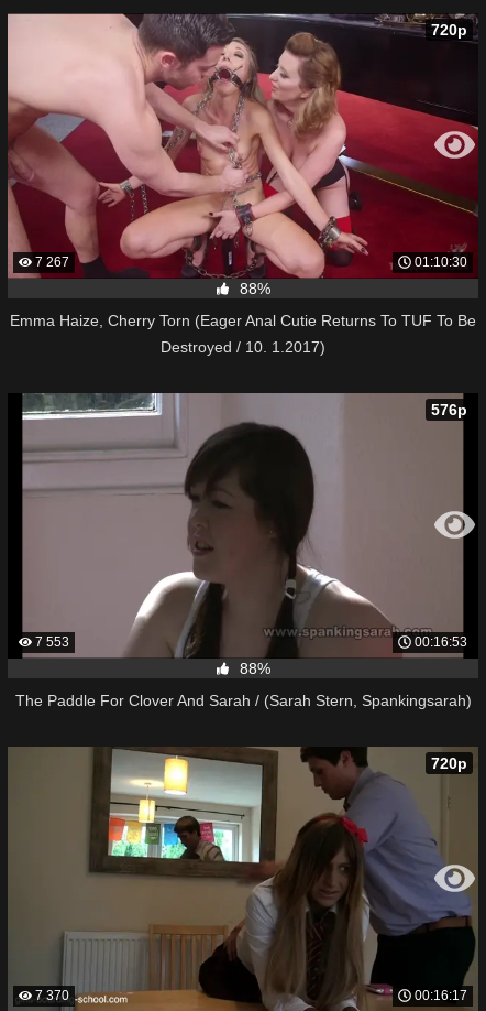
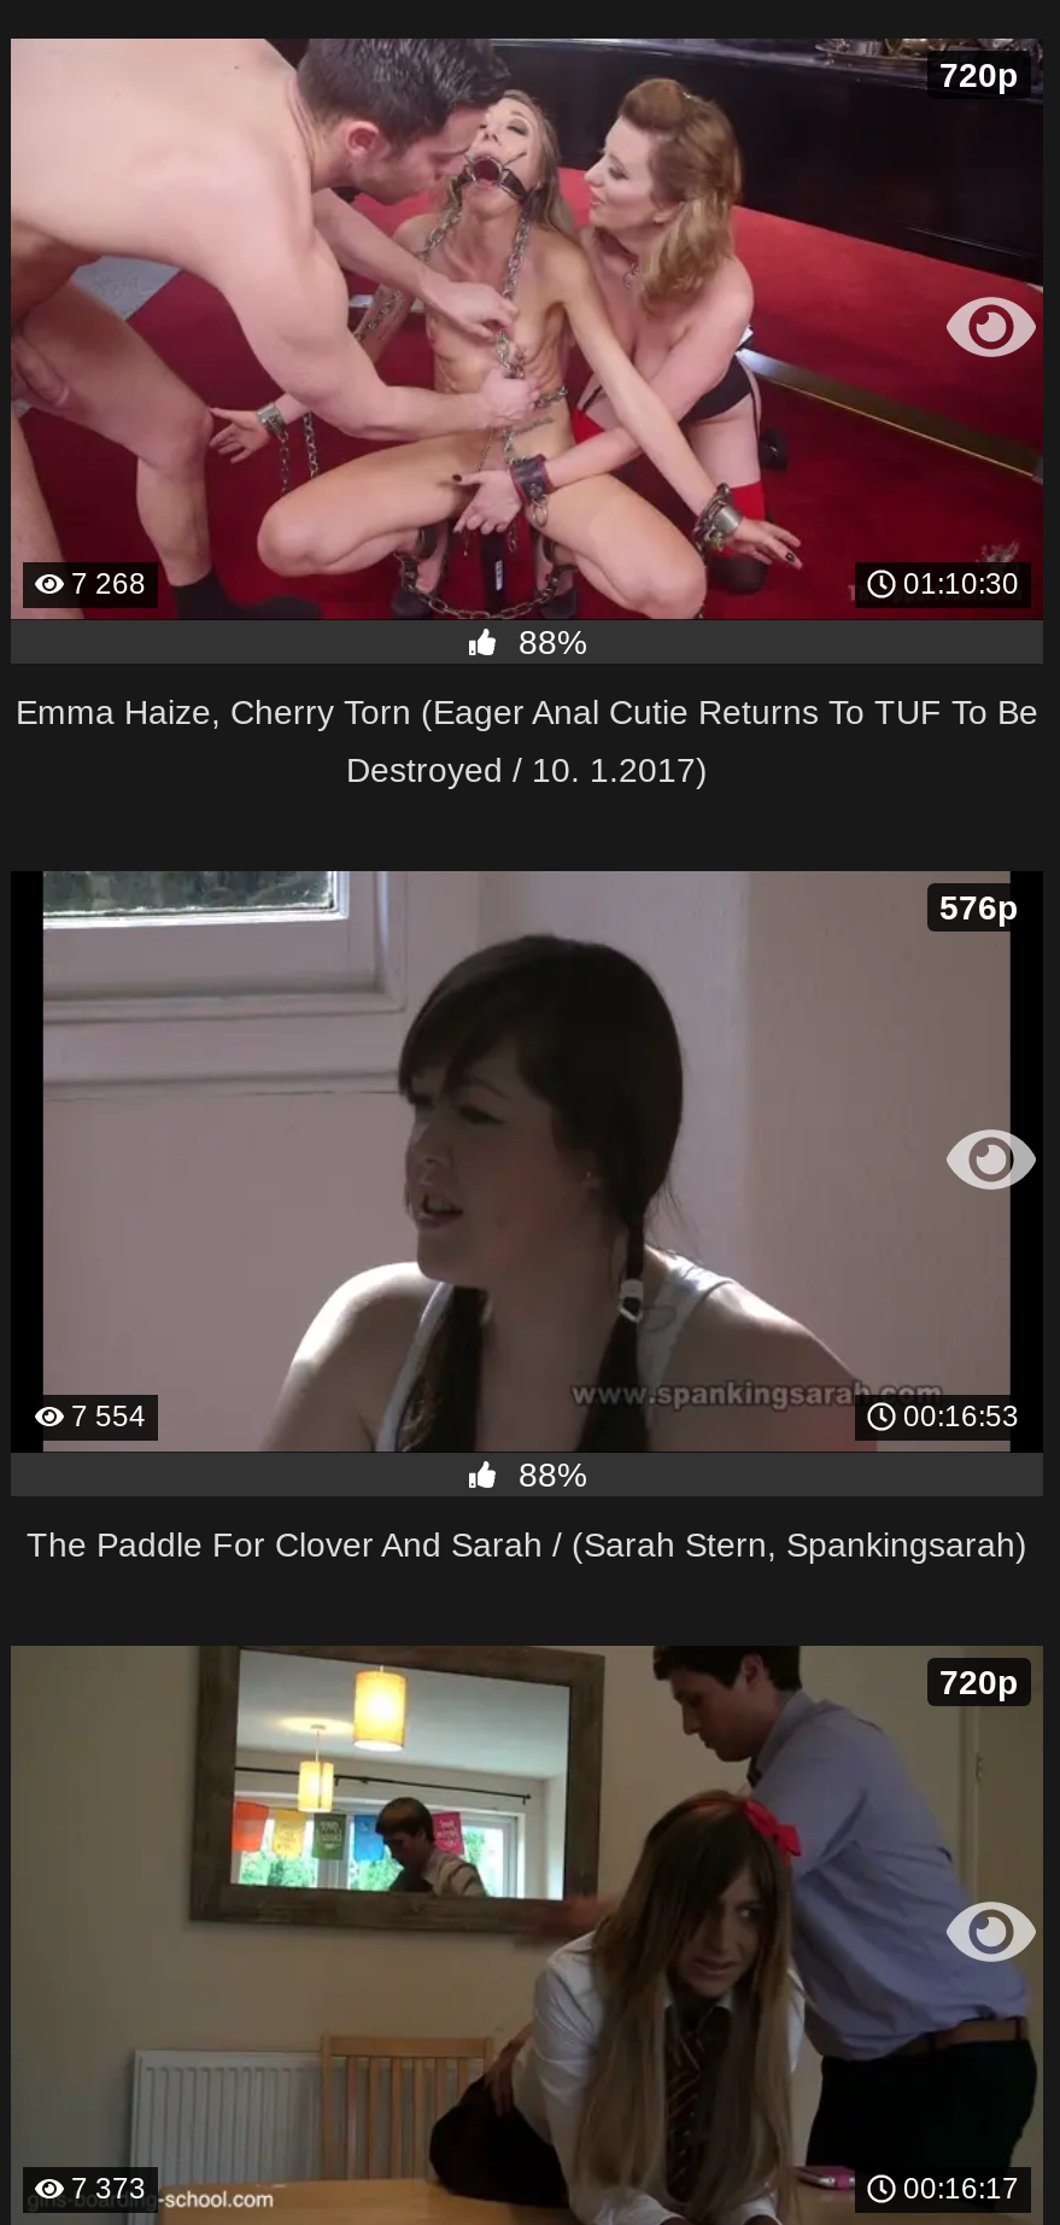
- 7 267
+ 7 268

- 7 553
+ 7 554

- 7 370
+ 7 373
